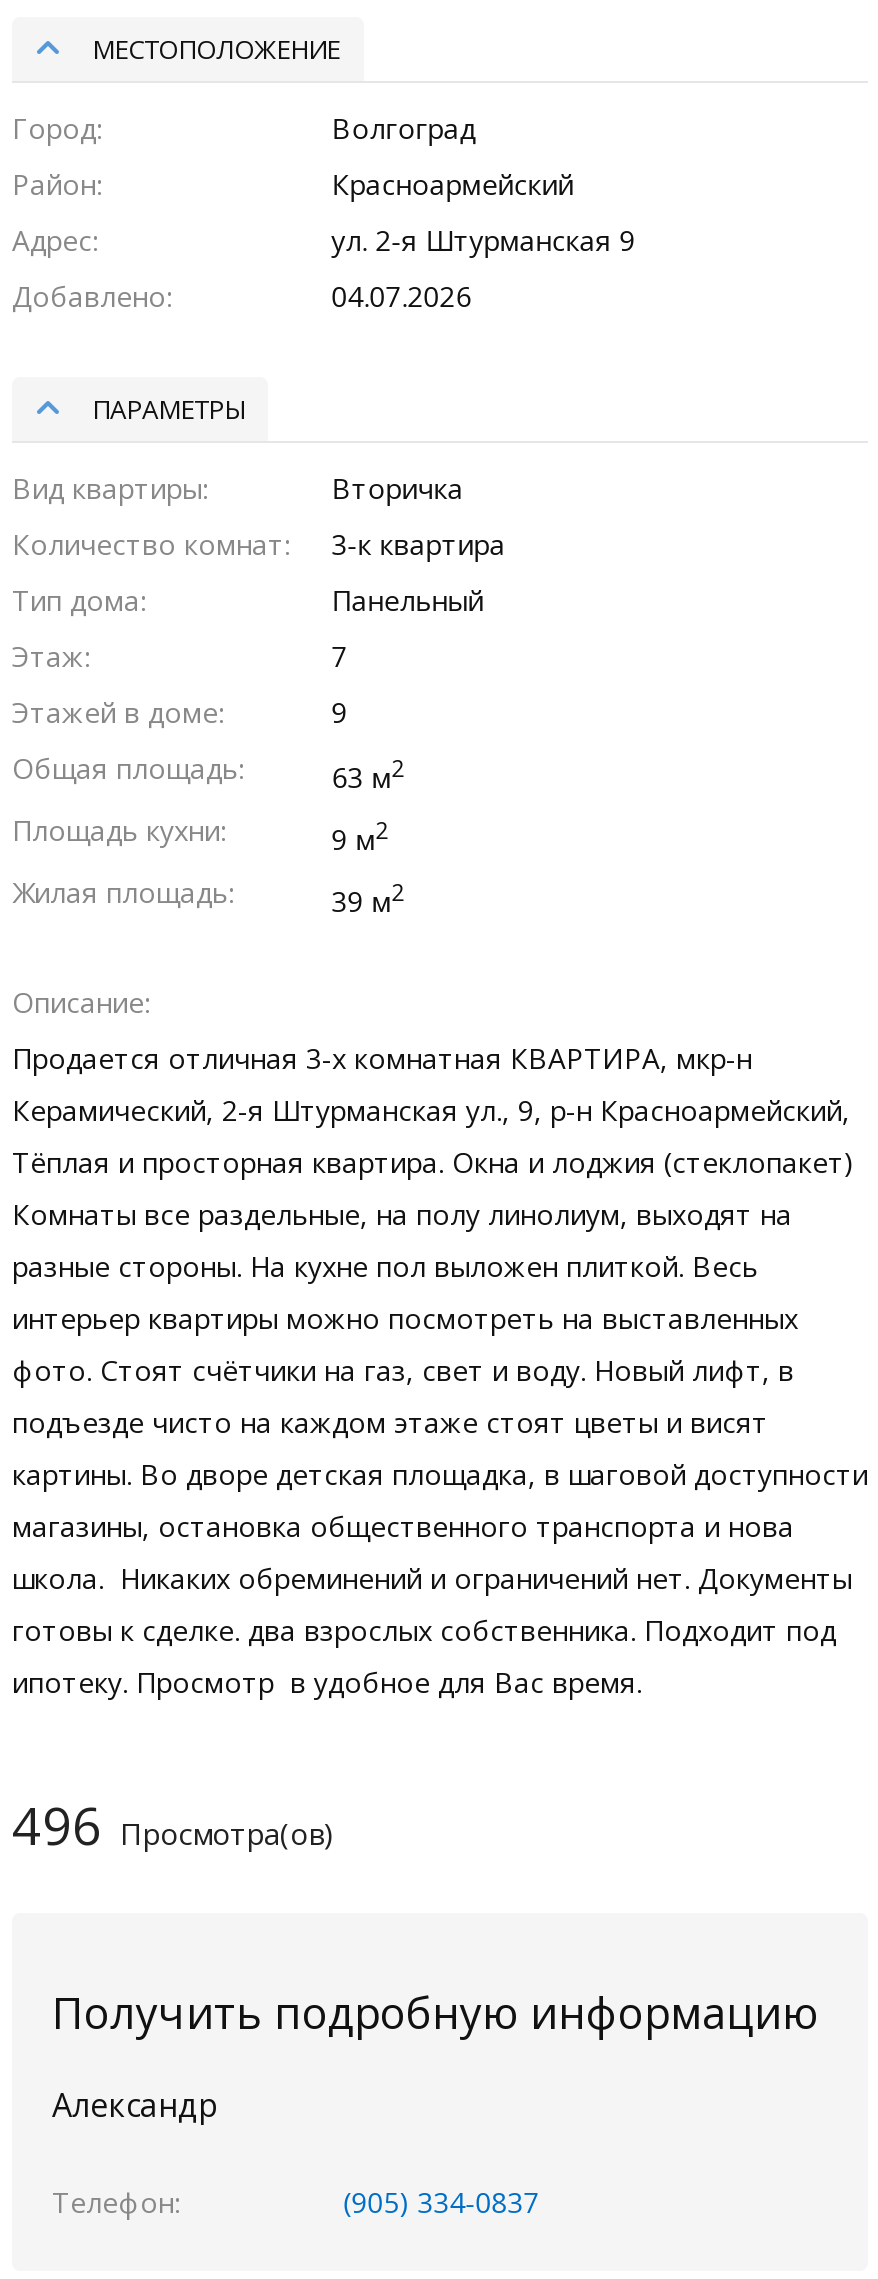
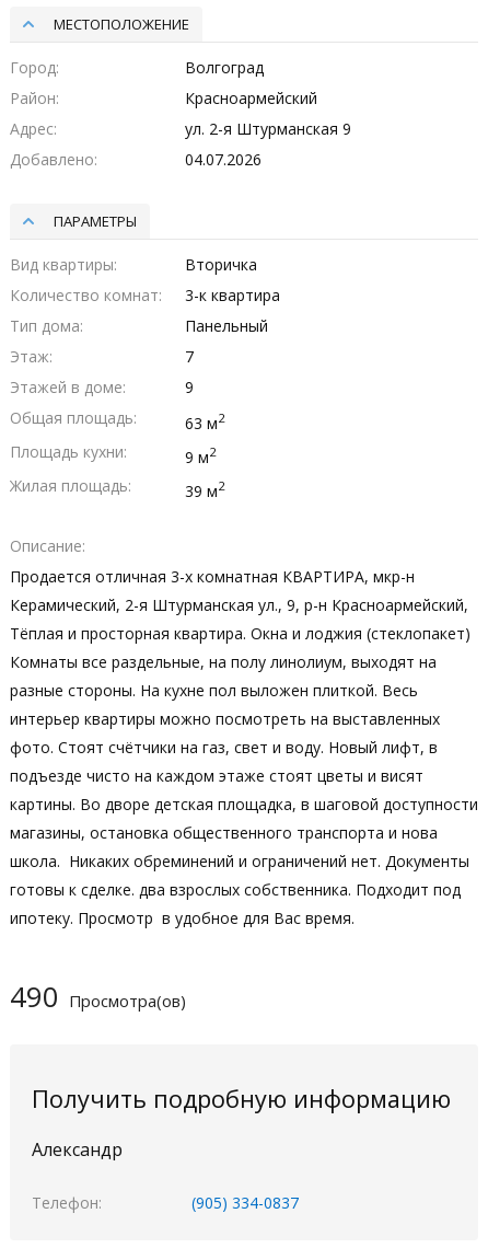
- 496 Просмотра(ов)
+ 490 Просмотра(ов)
